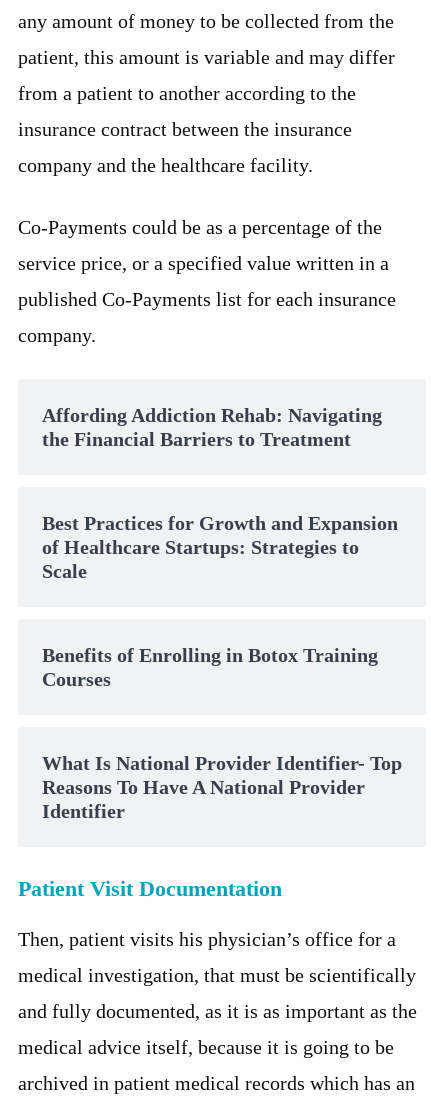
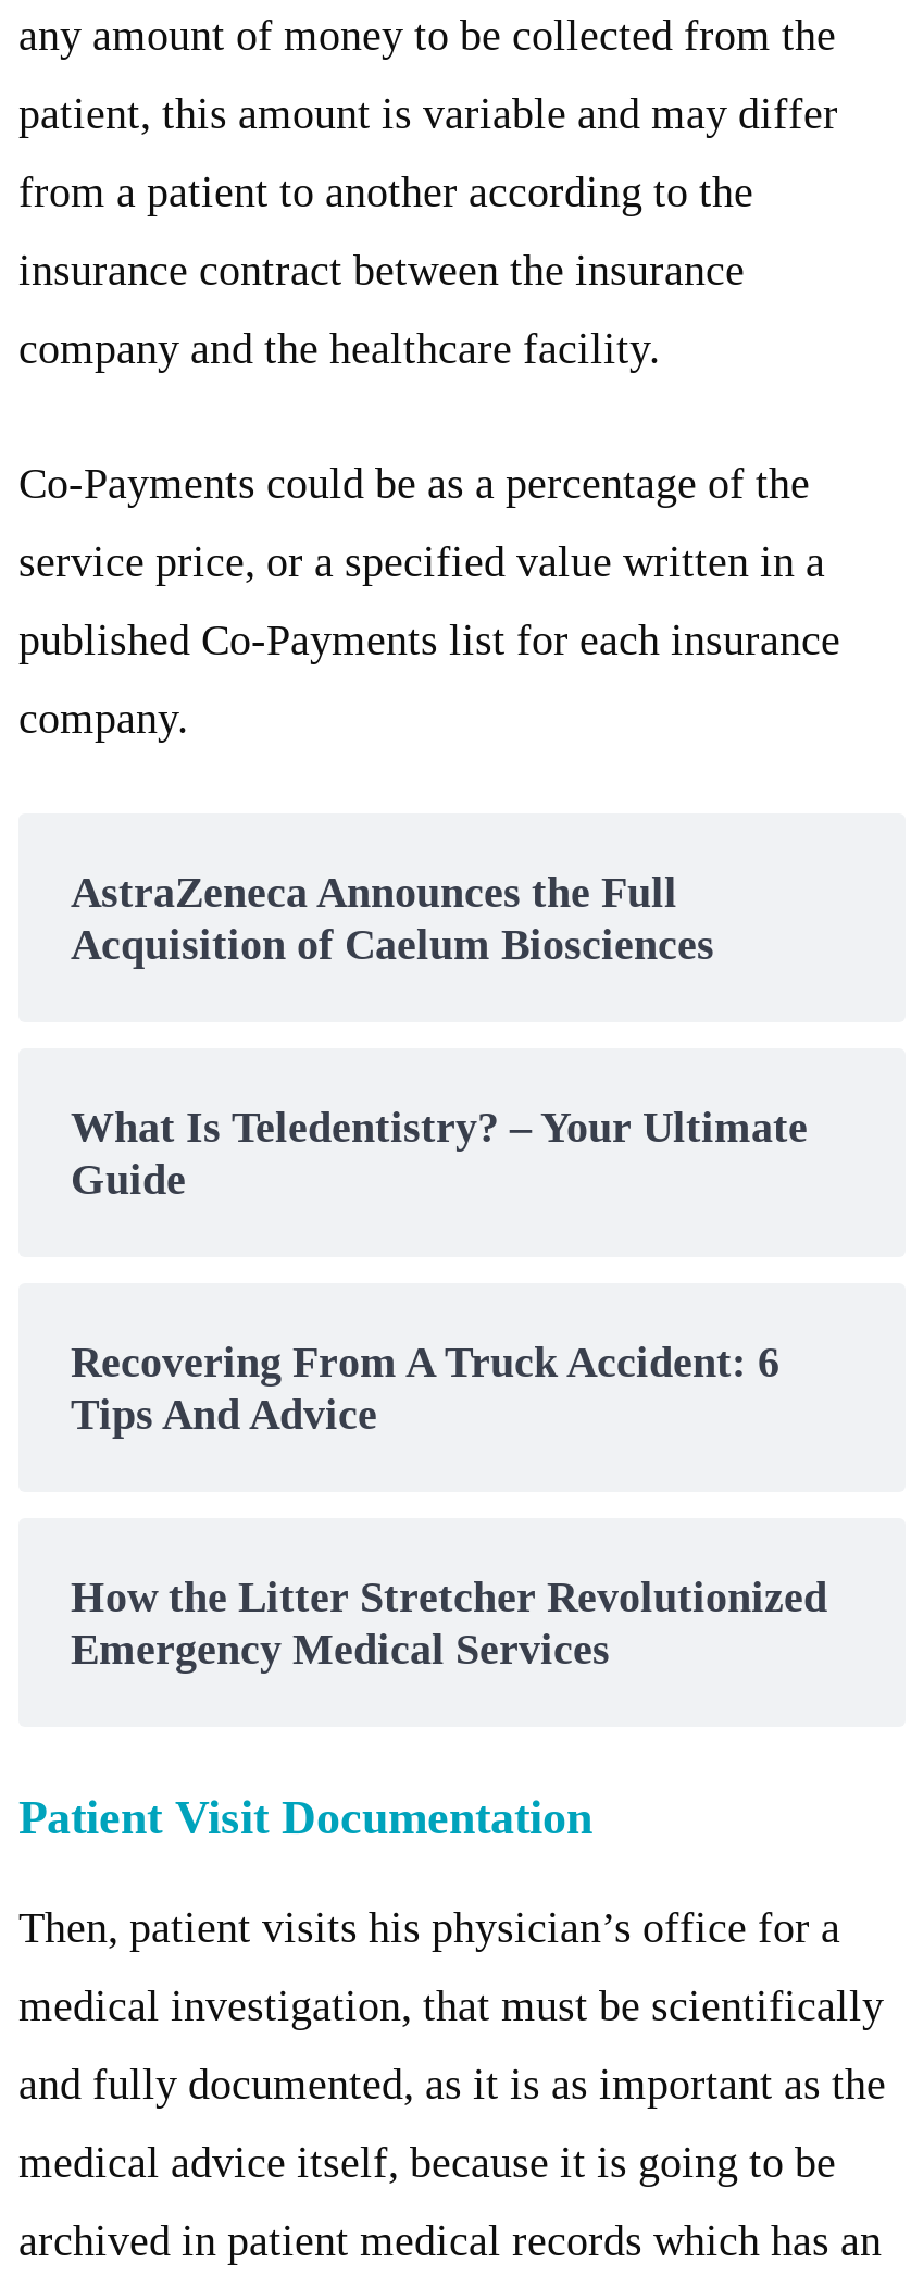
- Affording Addiction Rehab: Navigating
- the Financial Barriers to Treatment
+ AstraZeneca Announces the Full
+ Acquisition of Caelum Biosciences

- Best Practices for Growth and Expansion
- of Healthcare Startups: Strategies to
- Scale
+ What Is Teledentistry? – Your Ultimate
+ Guide

- Benefits of Enrolling in Botox Training
- Courses
+ Recovering From A Truck Accident: 6
+ Tips And Advice

- What Is National Provider Identifier- Top
- Reasons To Have A National Provider
- Identifier
+ How the Litter Stretcher Revolutionized
+ Emergency Medical Services
